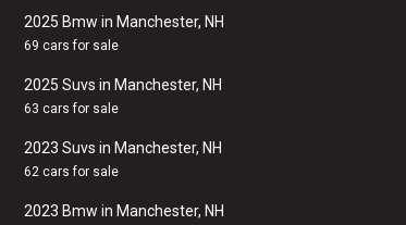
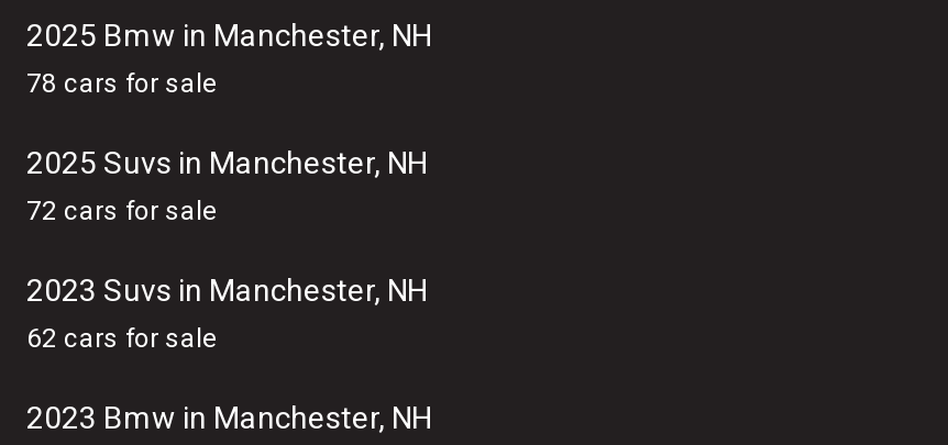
- 69 cars for sale
+ 78 cars for sale

- 63 cars for sale
+ 72 cars for sale
